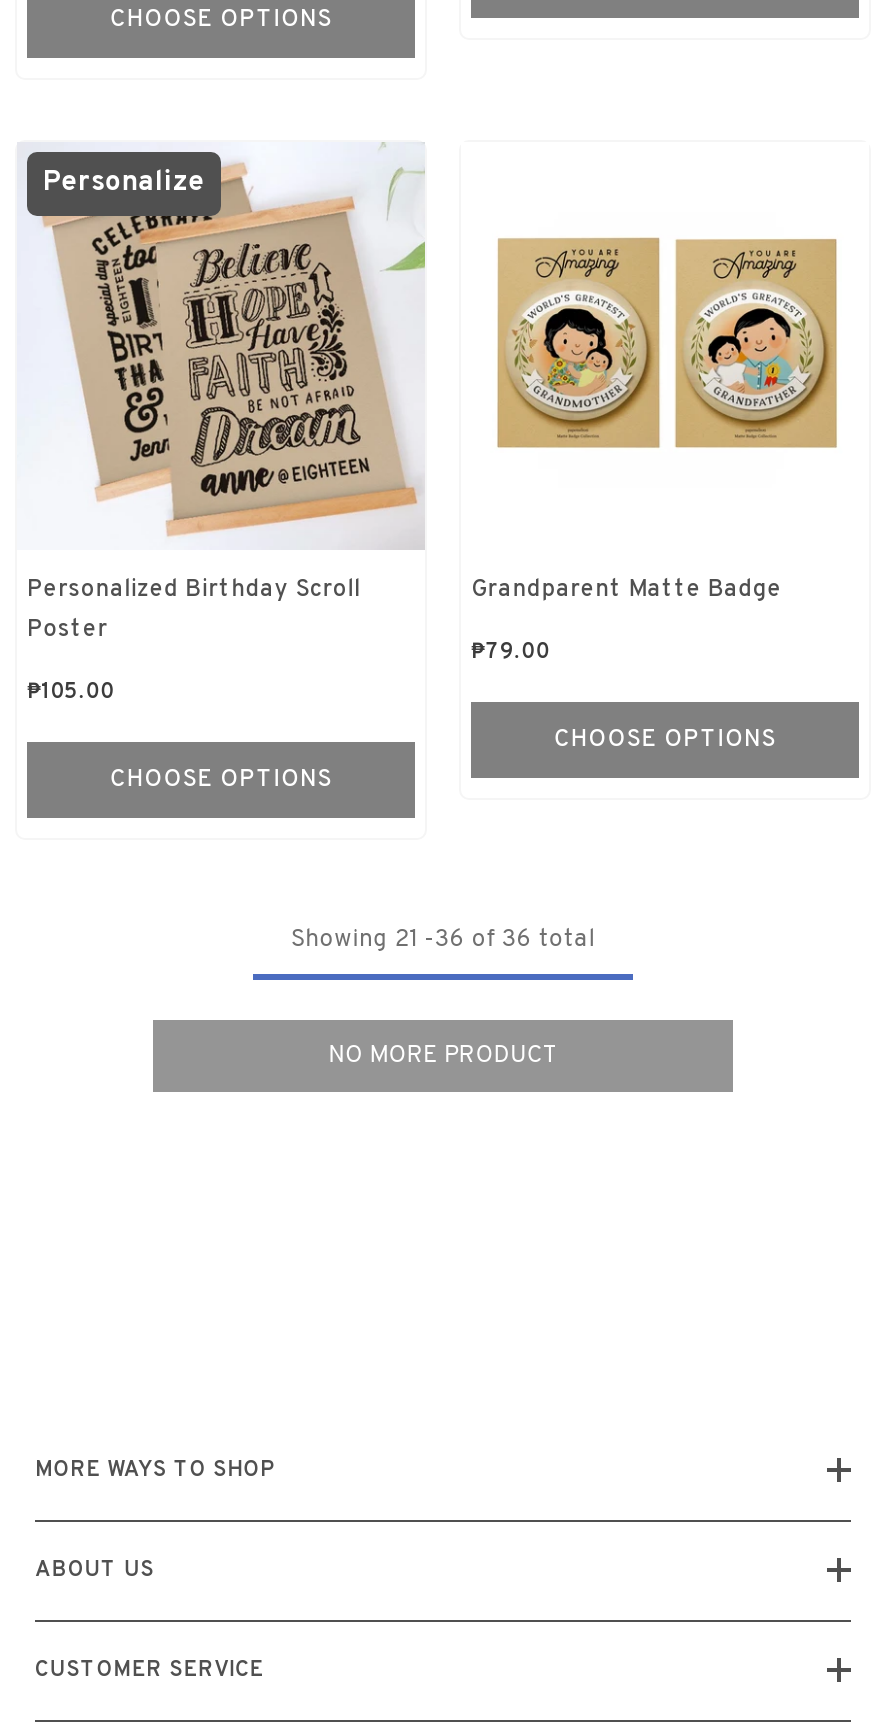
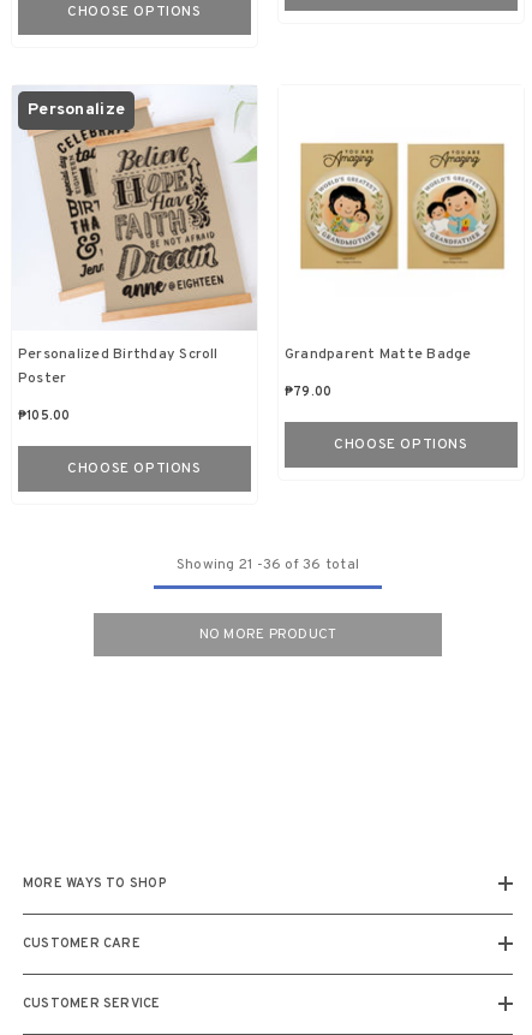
- ABOUT US
+ CUSTOMER CARE
